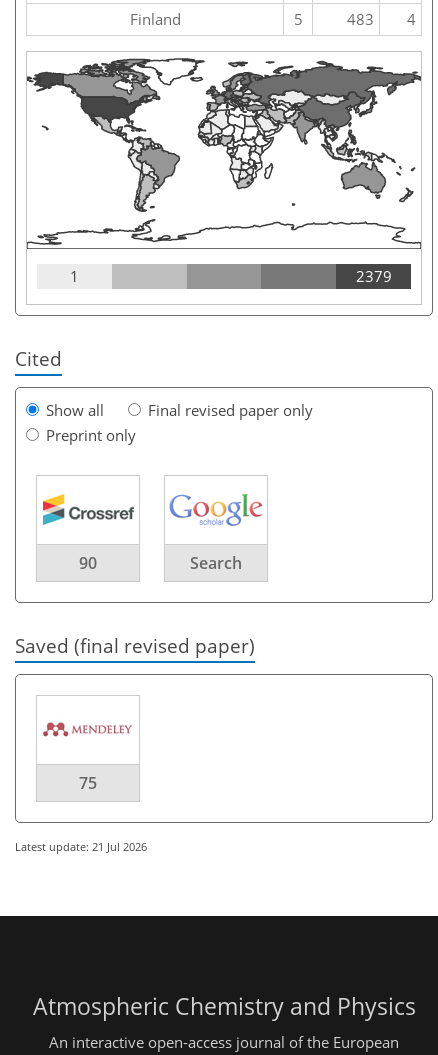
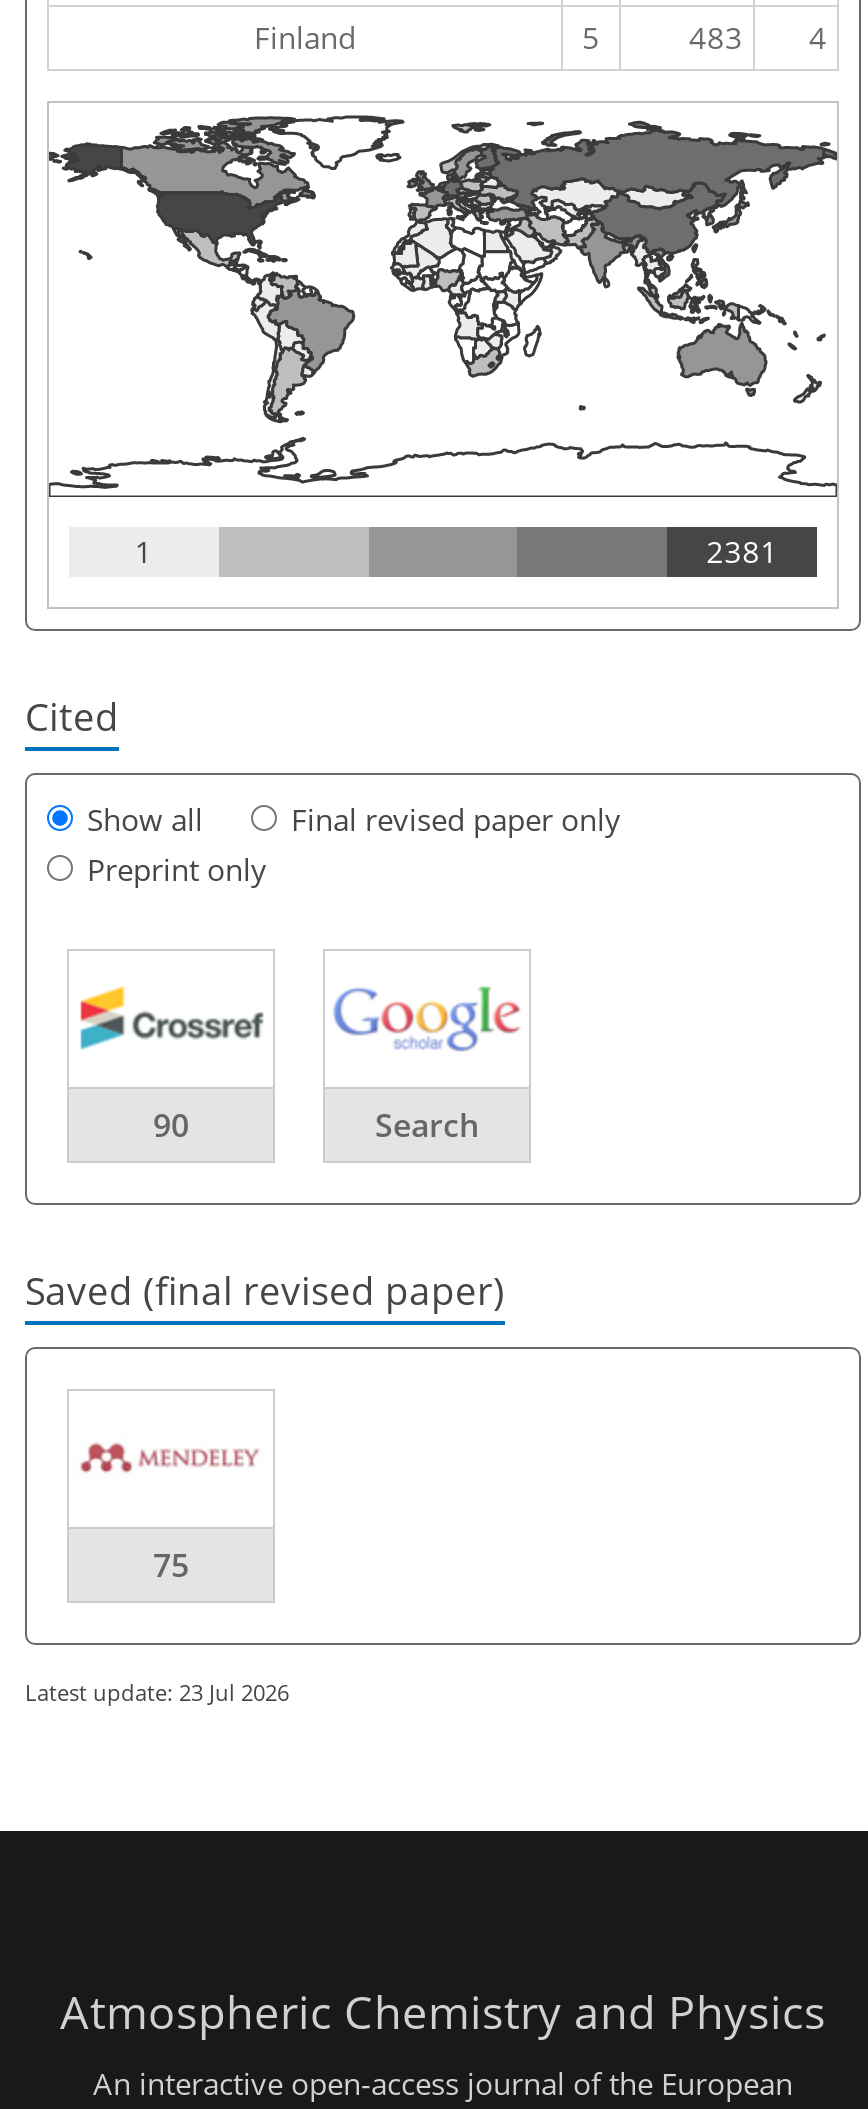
- 2379
+ 2381

- Latest update: 21 Jul 2026
+ Latest update: 23 Jul 2026
